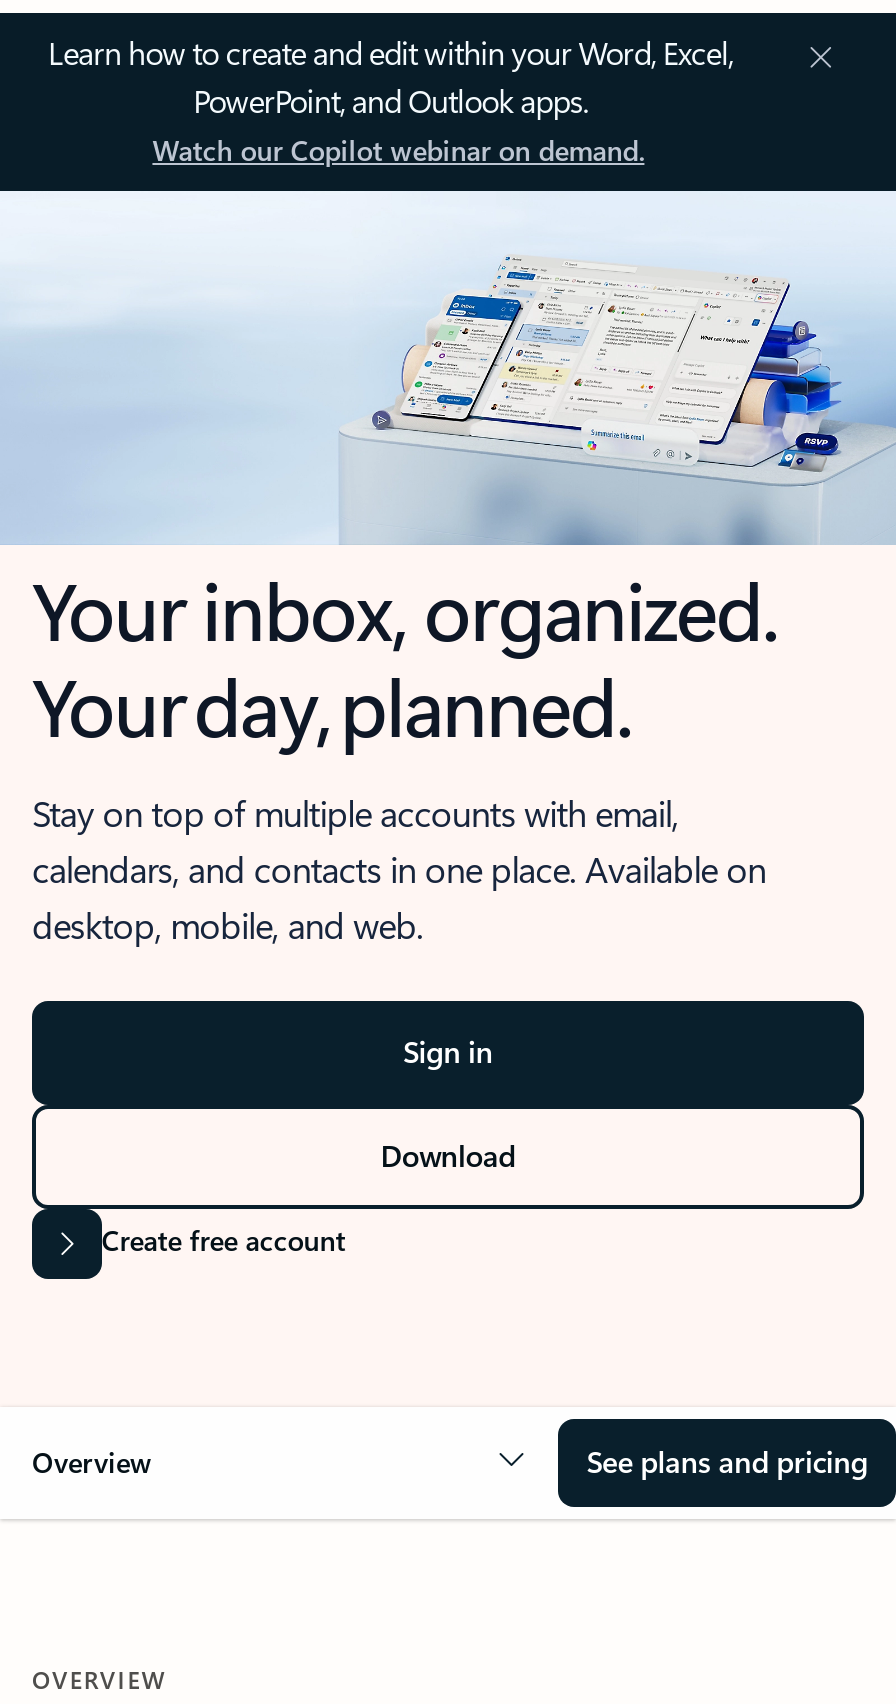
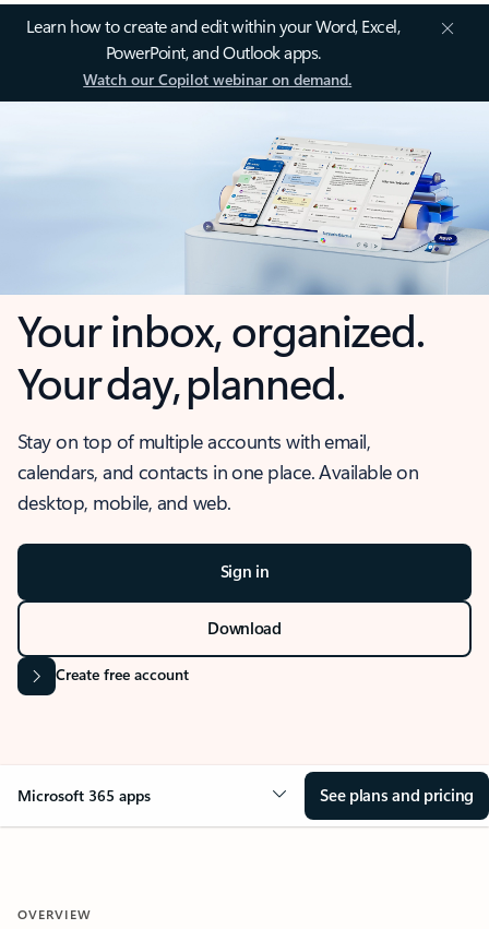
- Overview
+ Microsoft 365 apps
